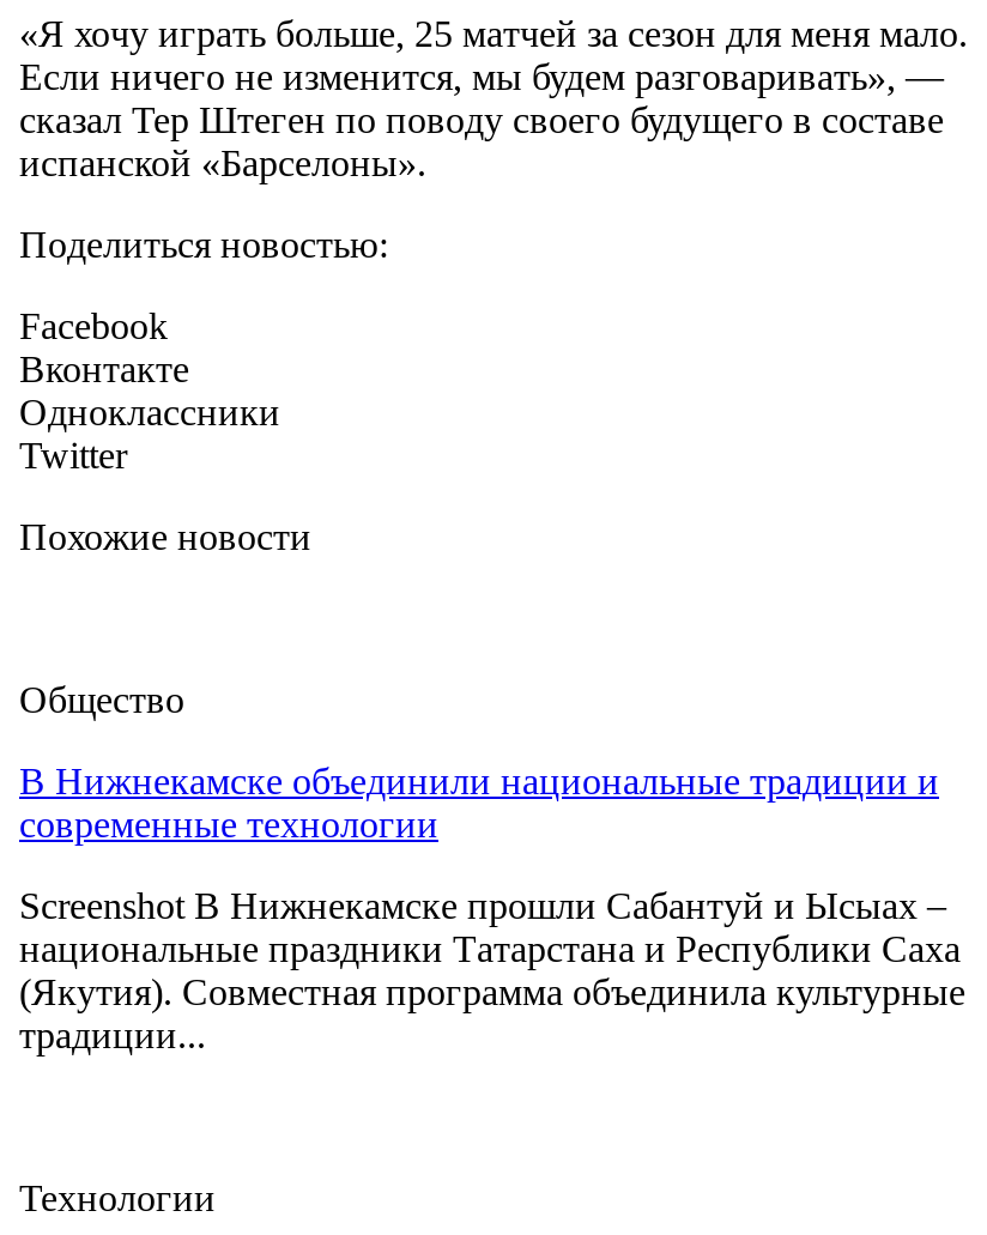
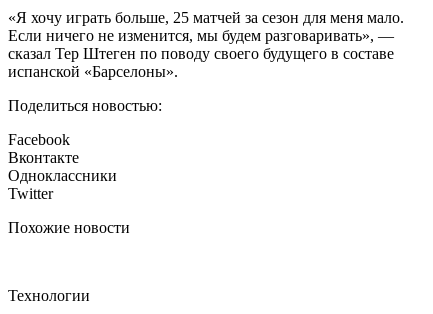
- Общество
- В Нижнекамске объединили национальные традиции и
- современные технологии
- Screenshot В Нижнекамске прошли Сабантуй и Ысыах –
- национальные праздники Татарстана и Республики Саха
- (Якутия). Совместная программа объединила культурные
- традиции...
